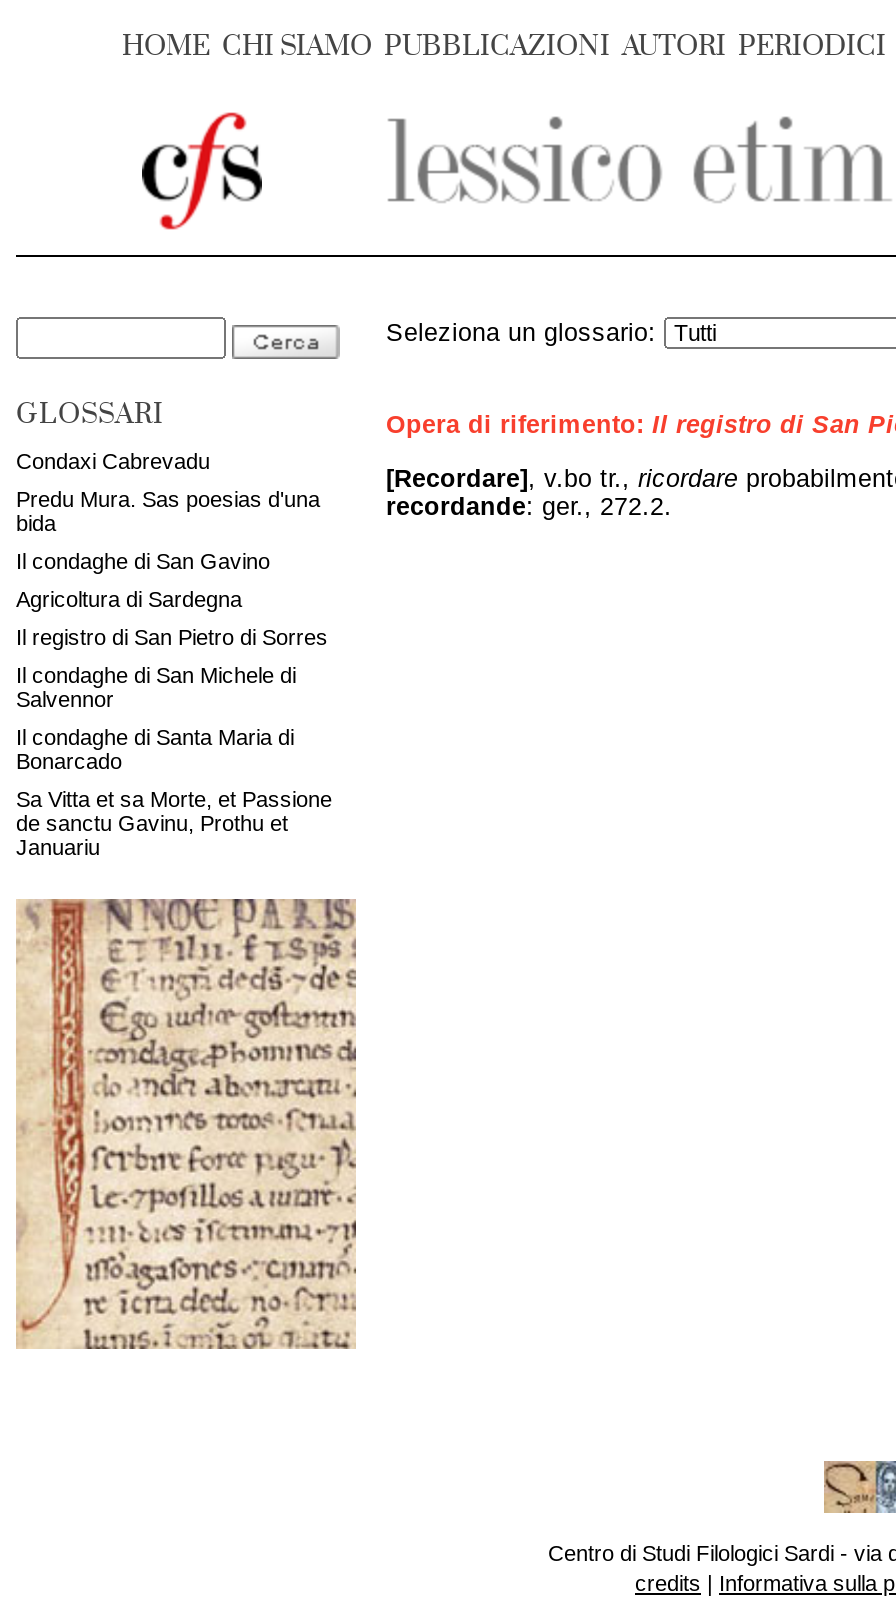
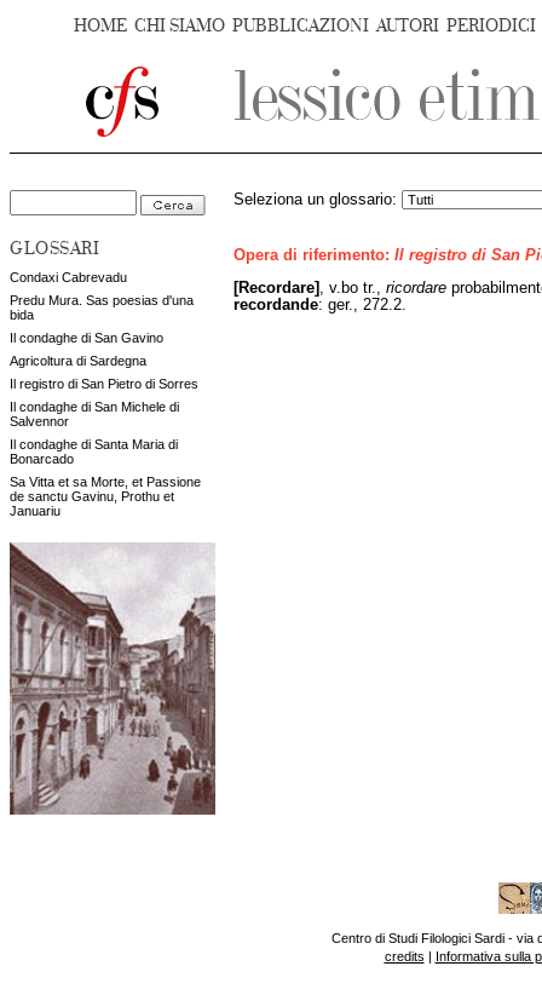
- [image]
+ [image]
